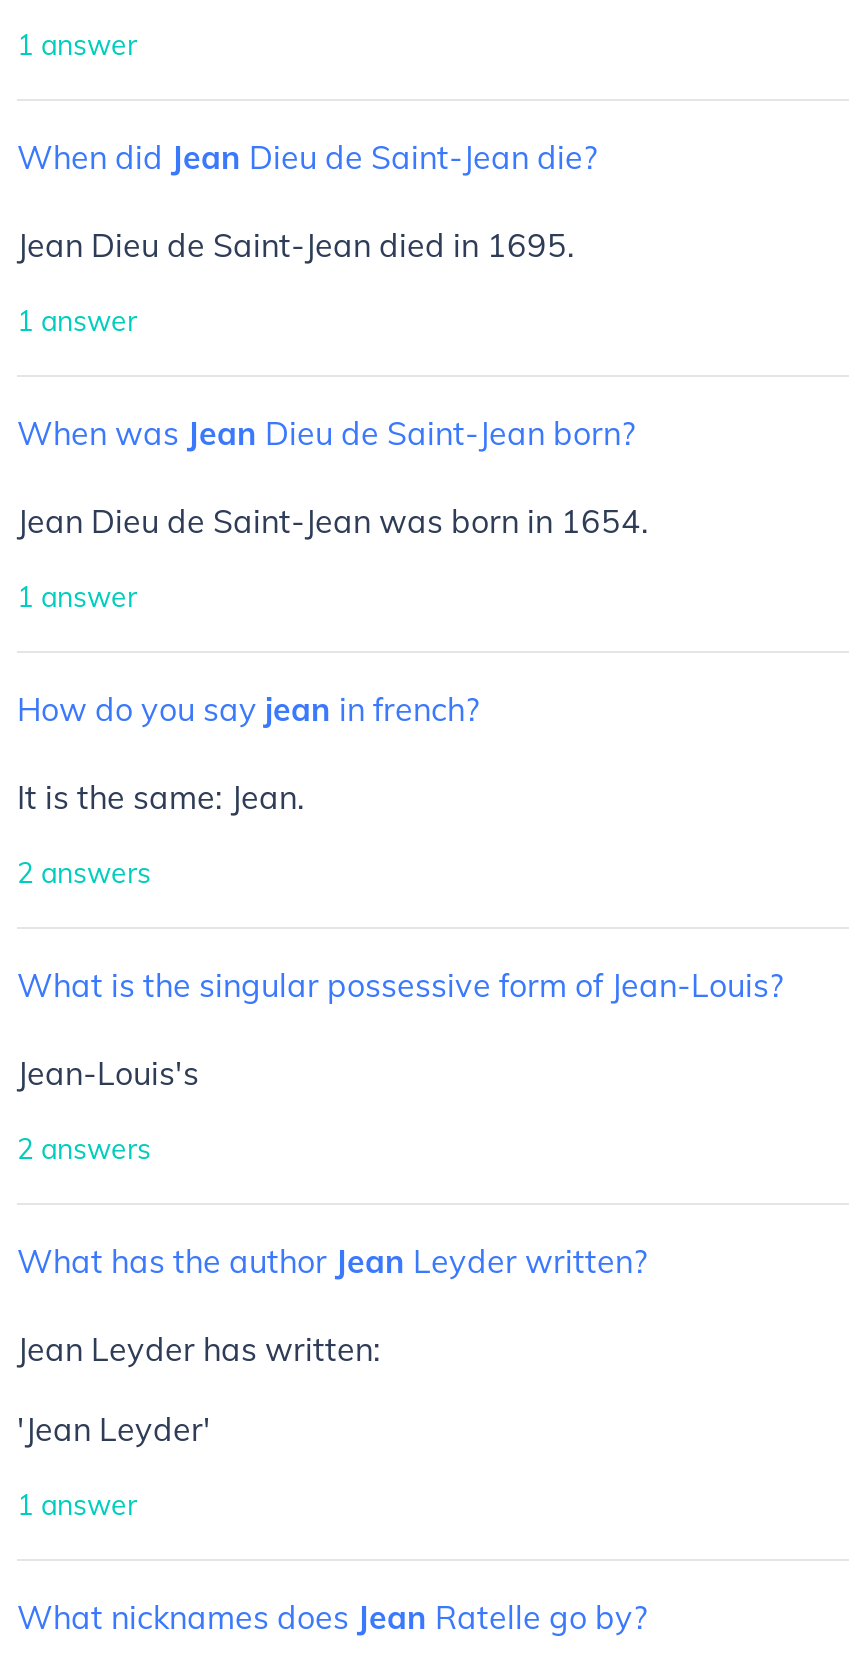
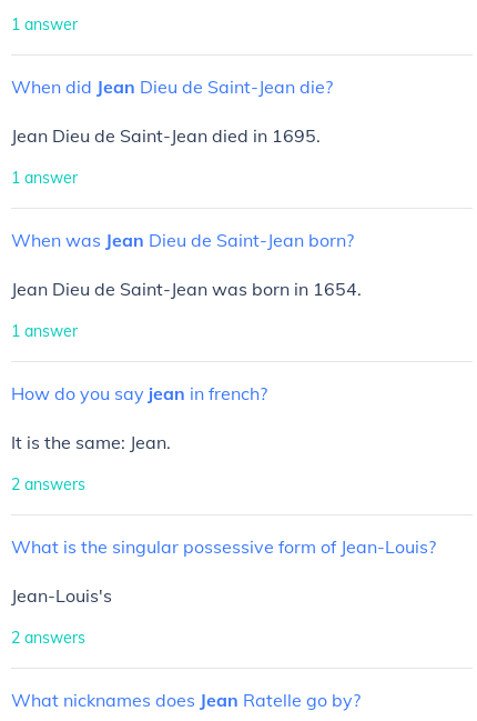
- What has the author Jean Leyder written?
- Jean Leyder has written:
- 'Jean Leyder'
- 1 answer
